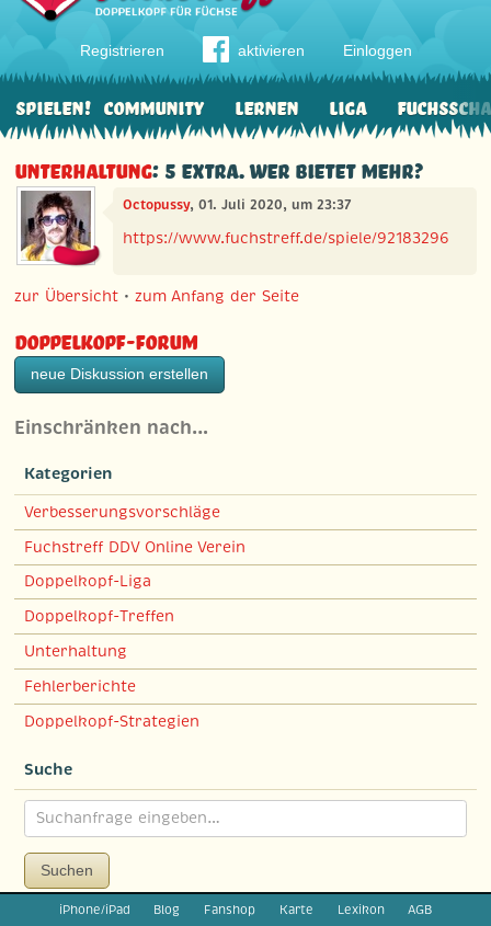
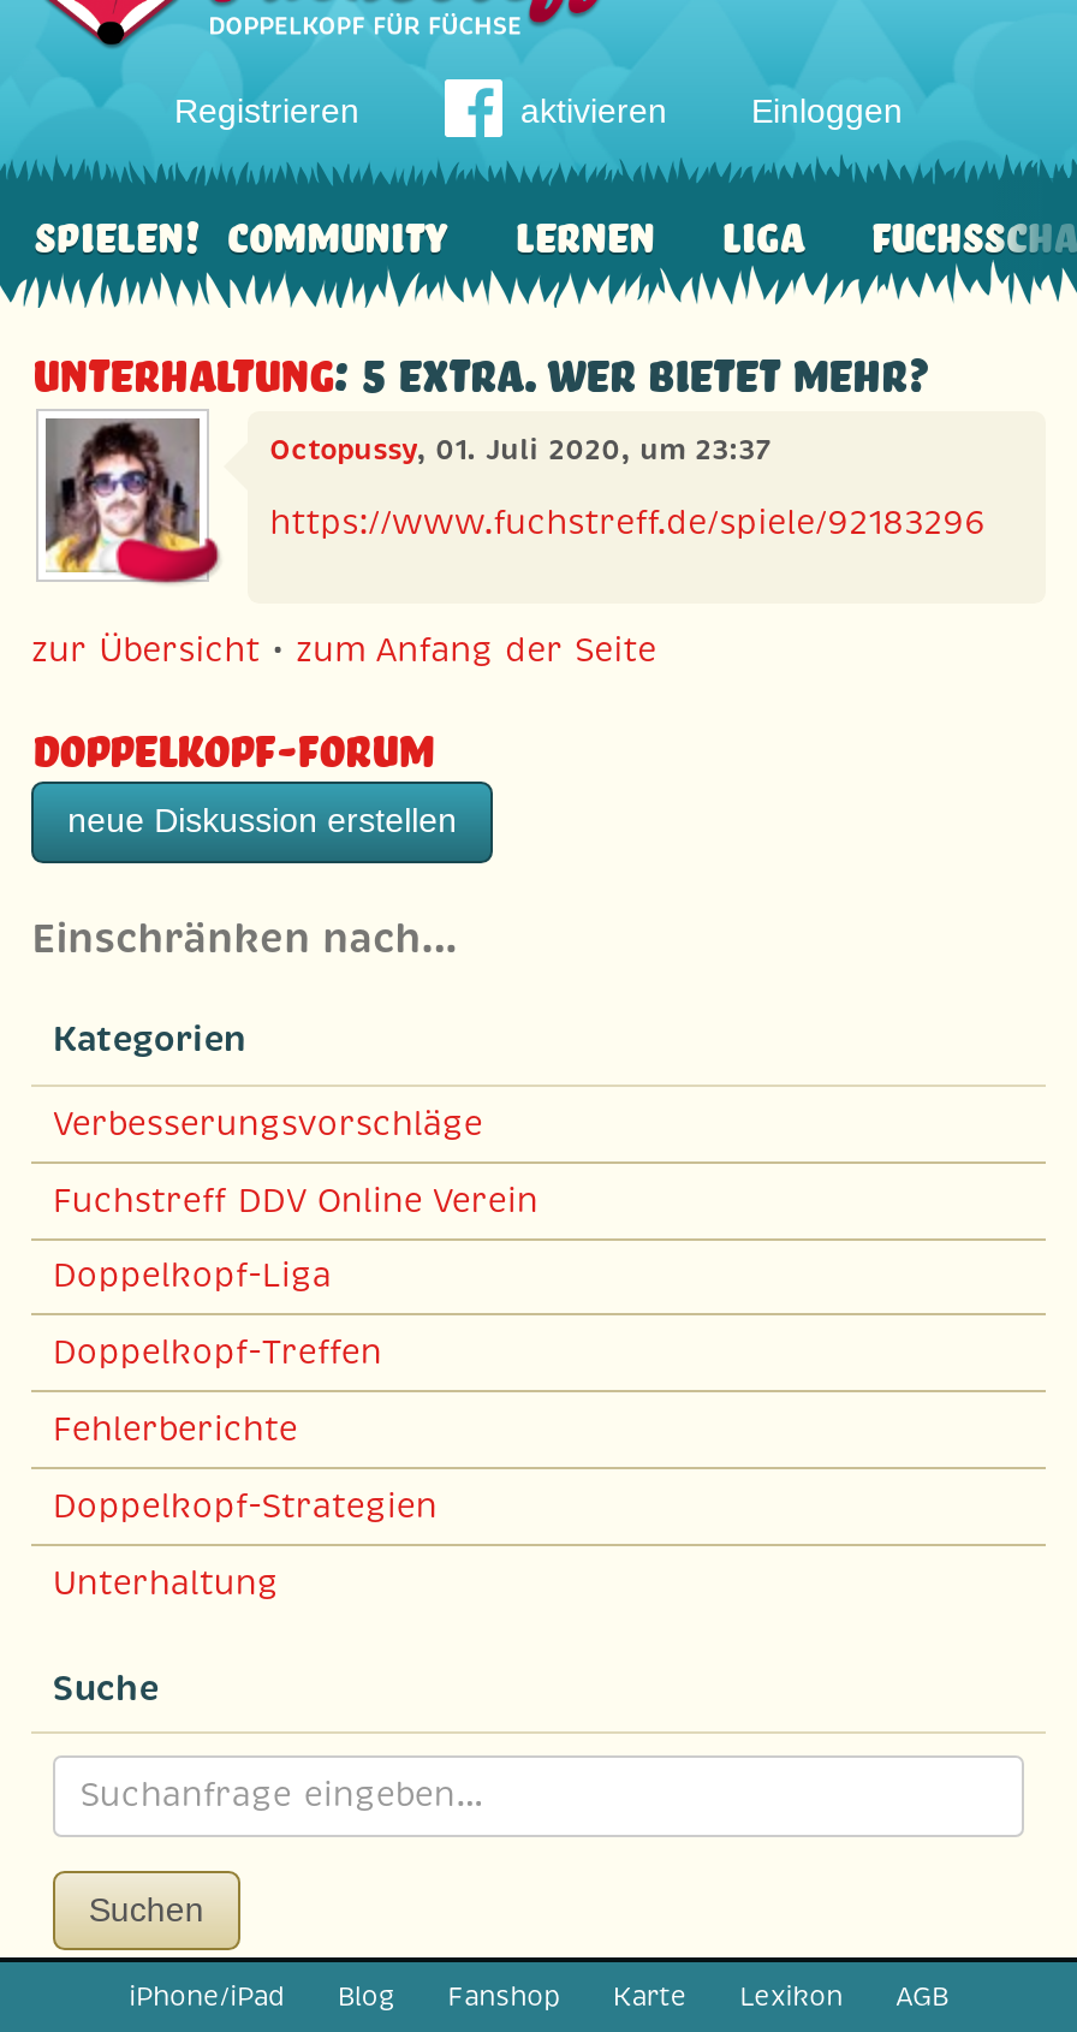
moved down: Unterhaltung

moved up: Fehlerberichte | Doppelkopf-Strategien
